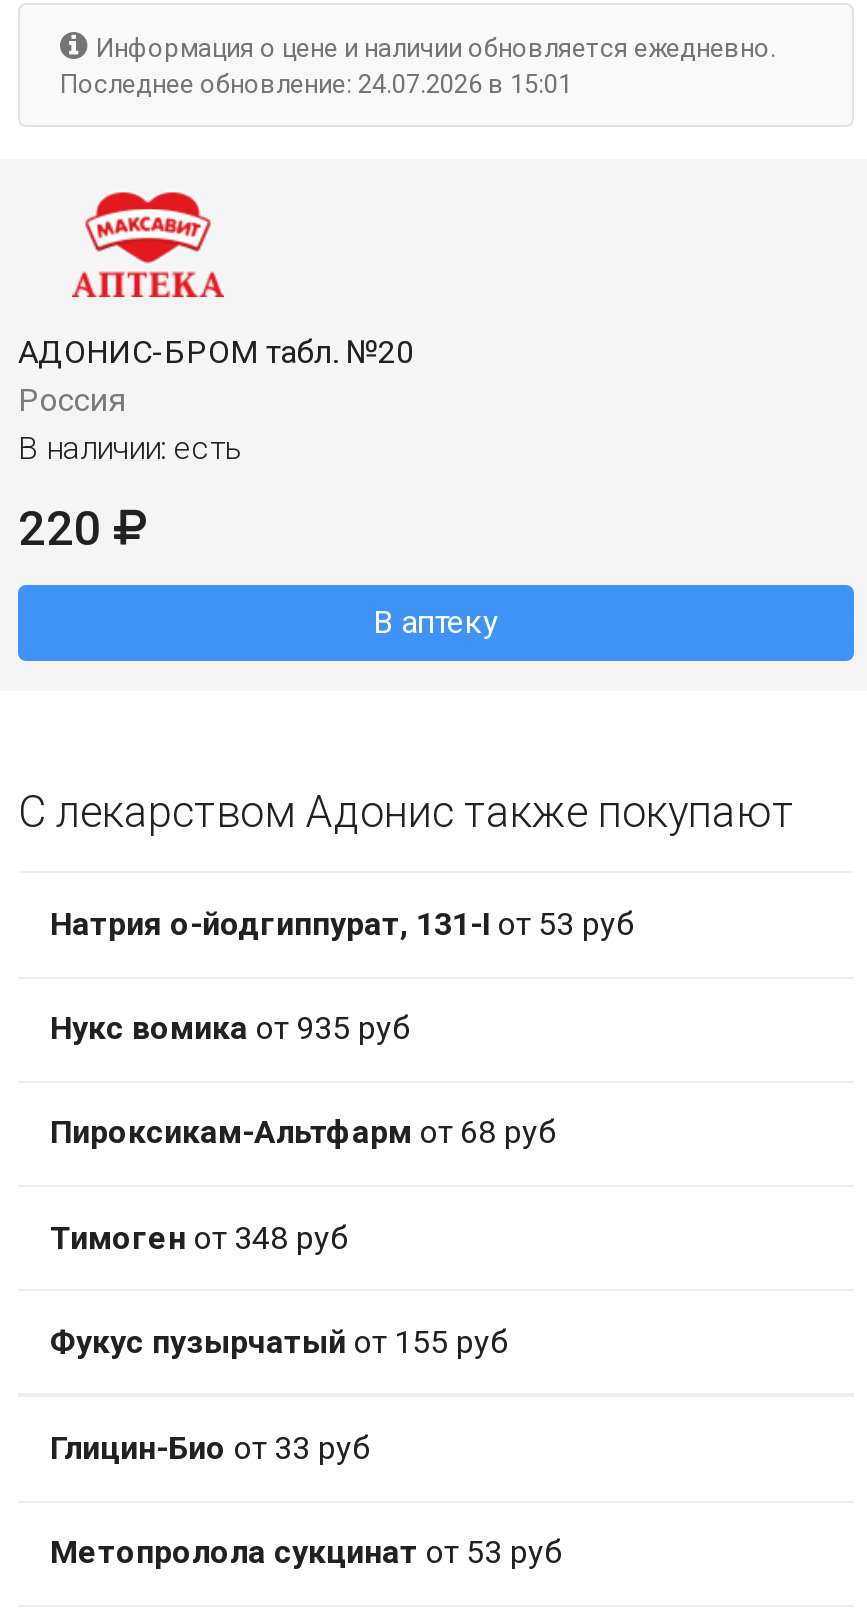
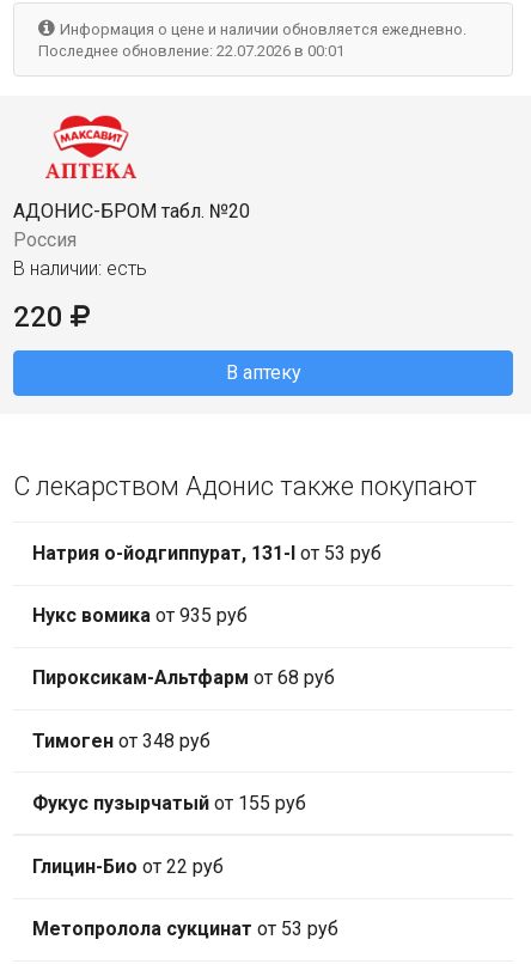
- Последнее обновление: 24.07.2026 в 15:01
+ Последнее обновление: 22.07.2026 в 00:01

- Глицин-Био от 33 руб
+ Глицин-Био от 22 руб
